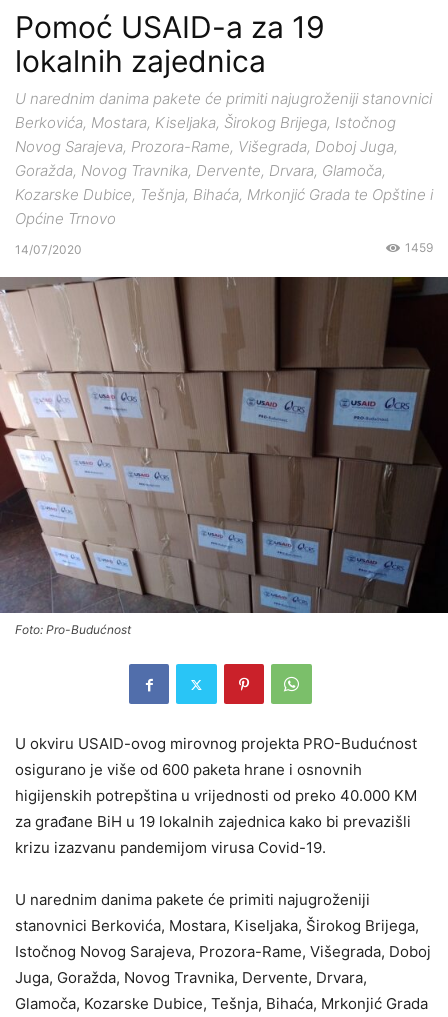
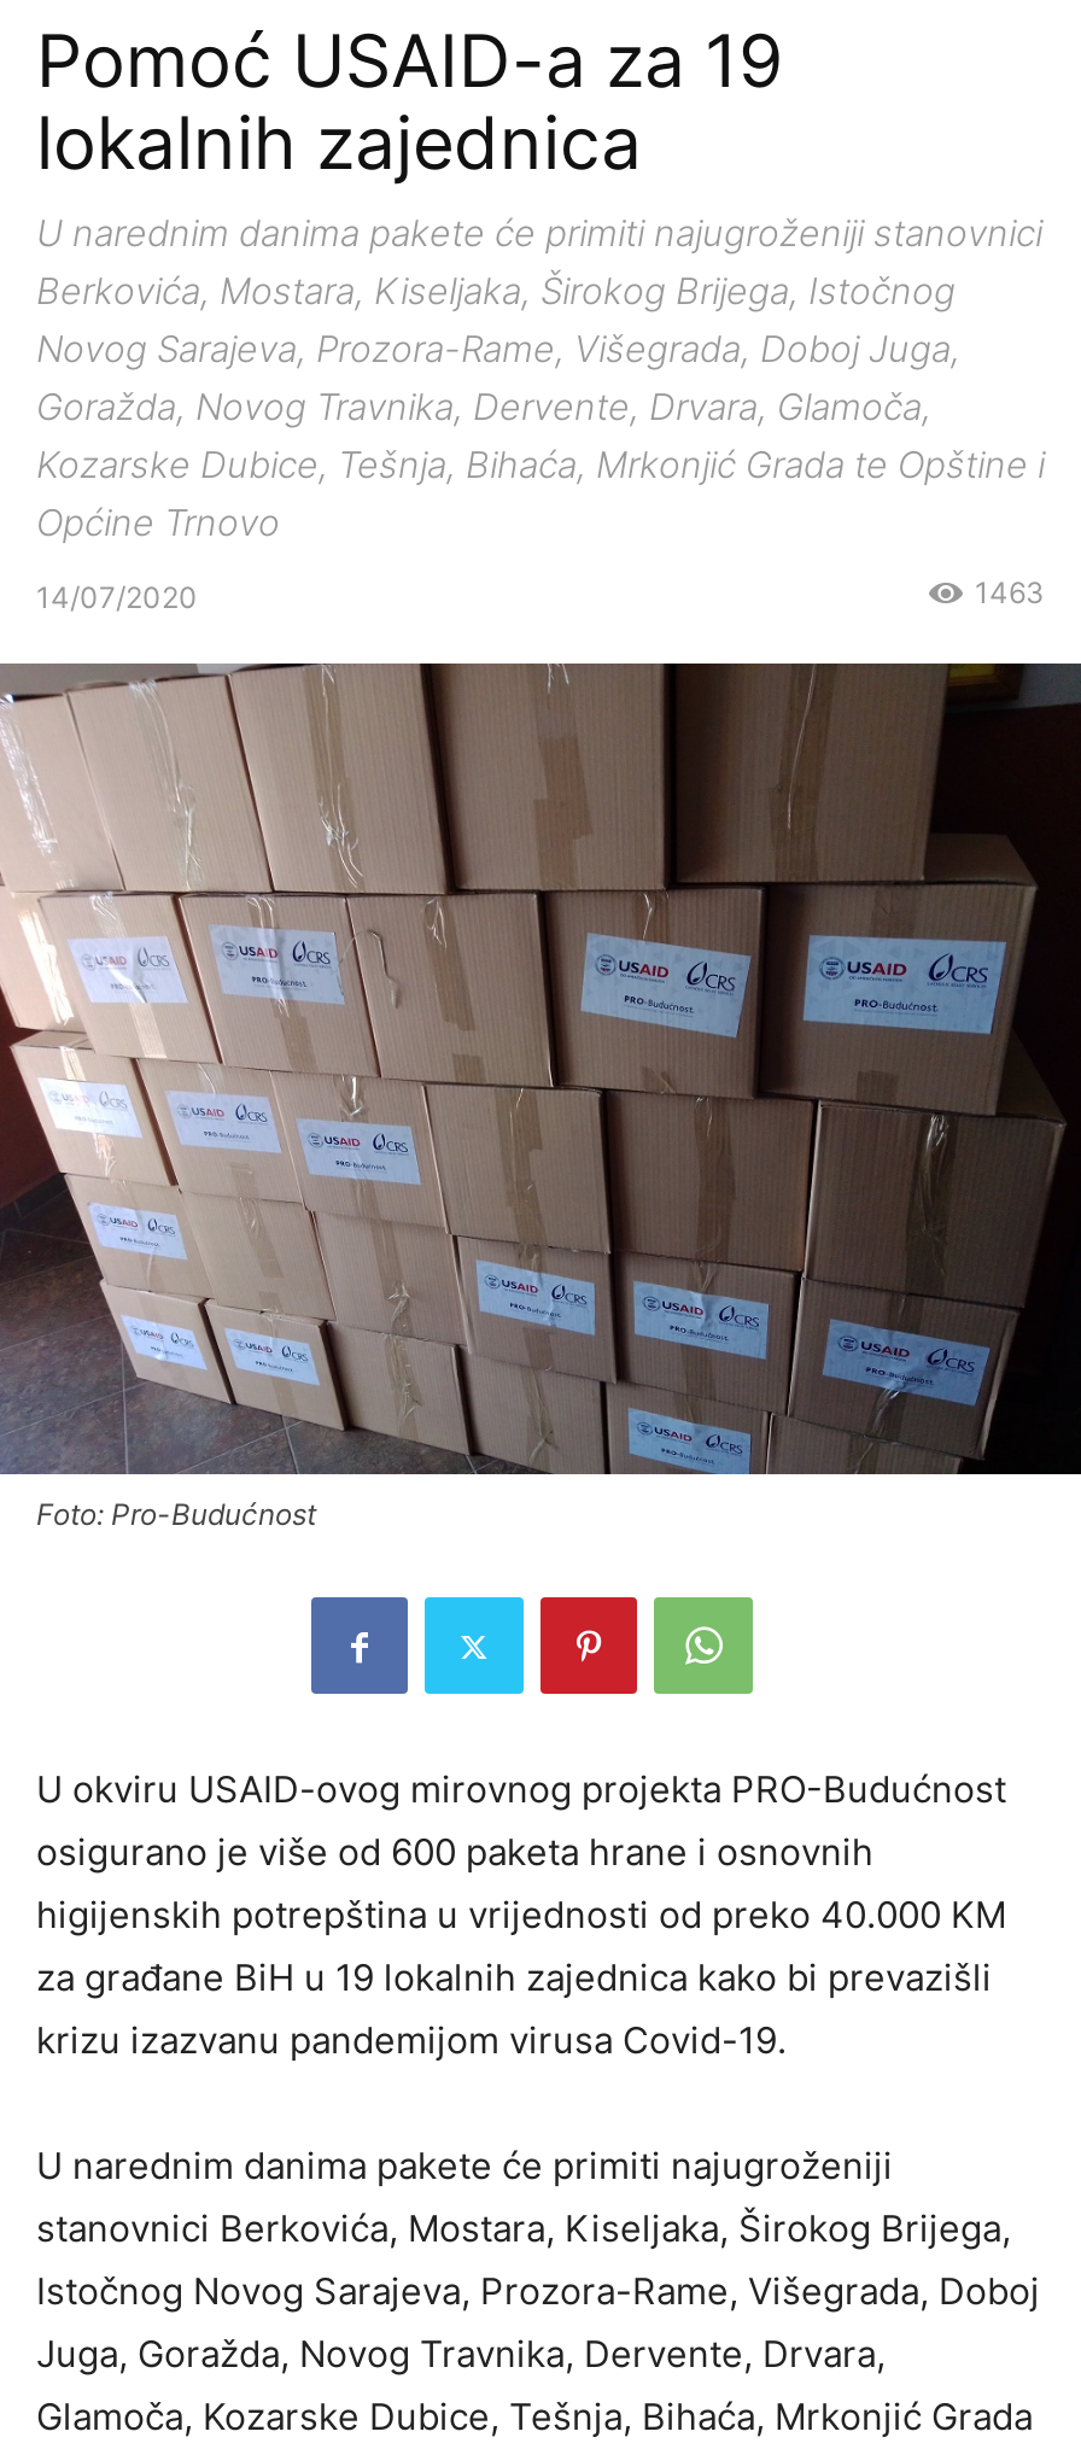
- 1459
+ 1463
